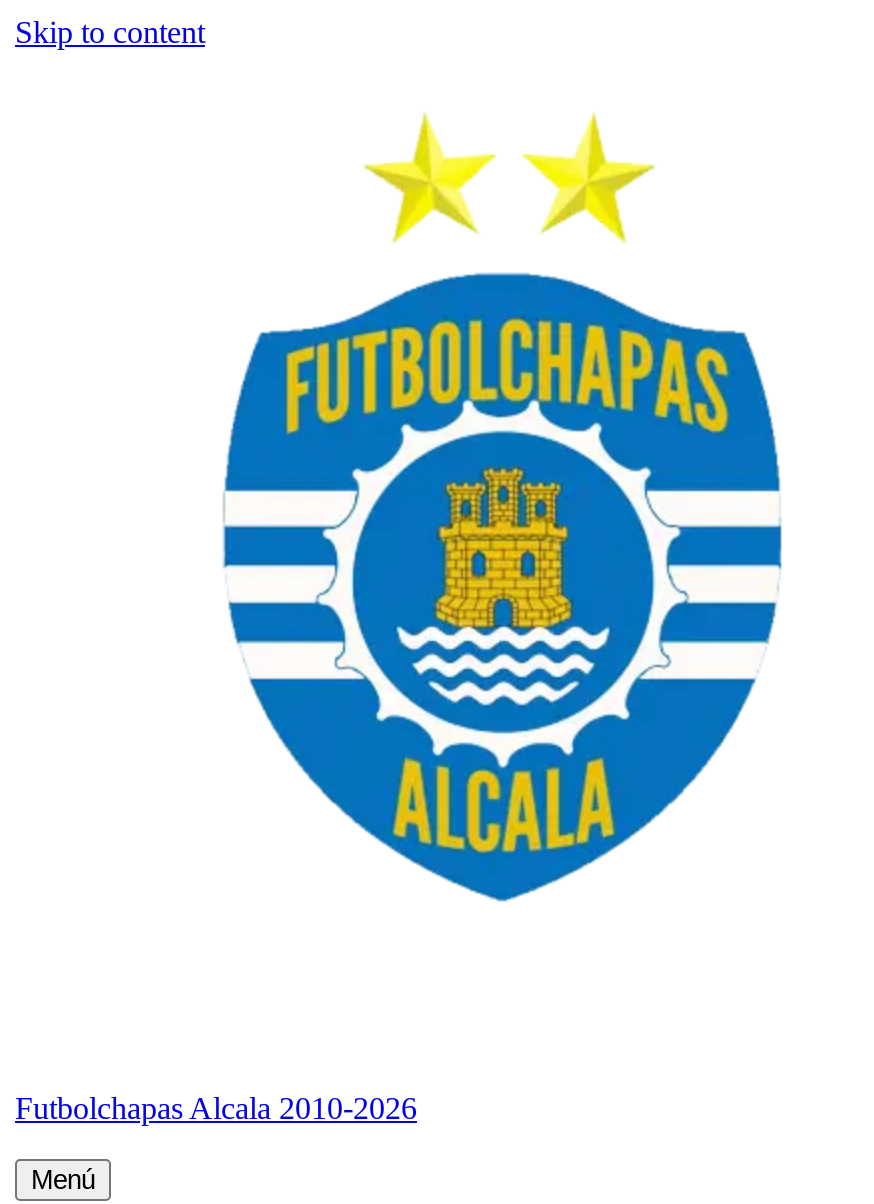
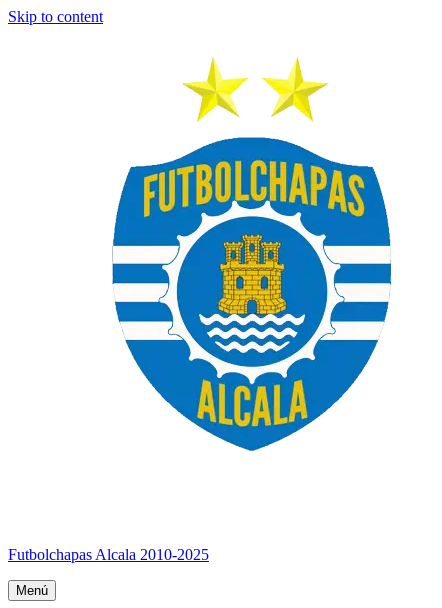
- Futbolchapas Alcala 2010-2026
+ Futbolchapas Alcala 2010-2025
